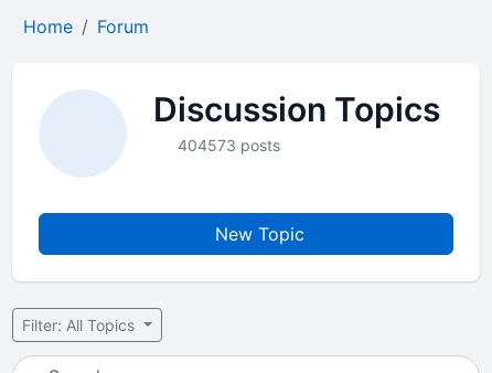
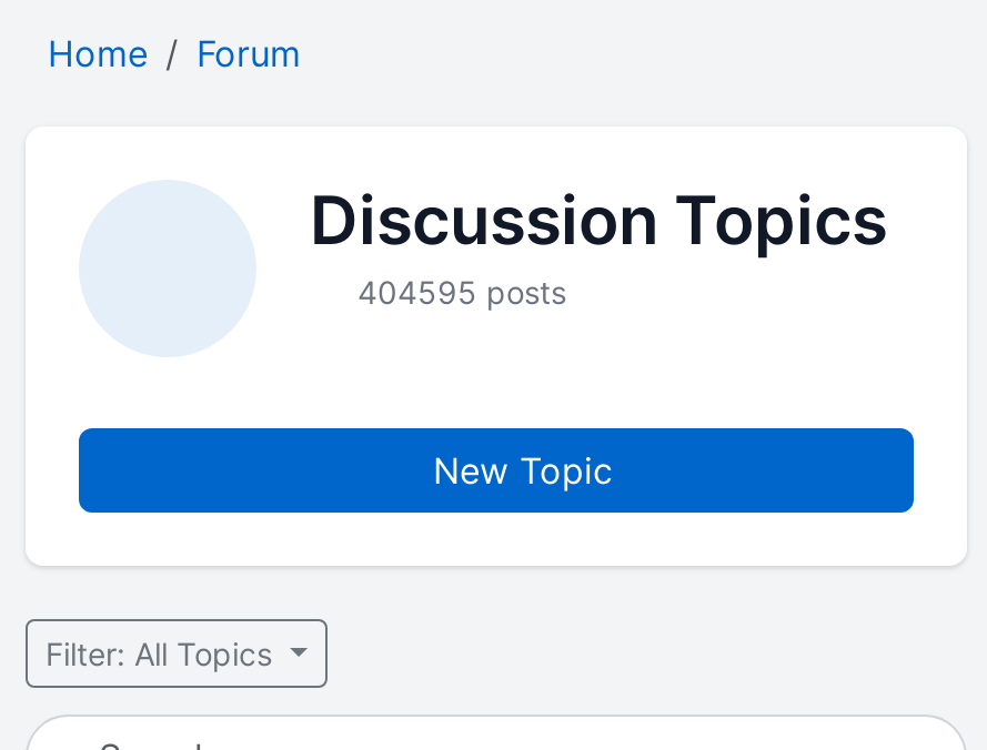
- 404573 posts
+ 404595 posts
